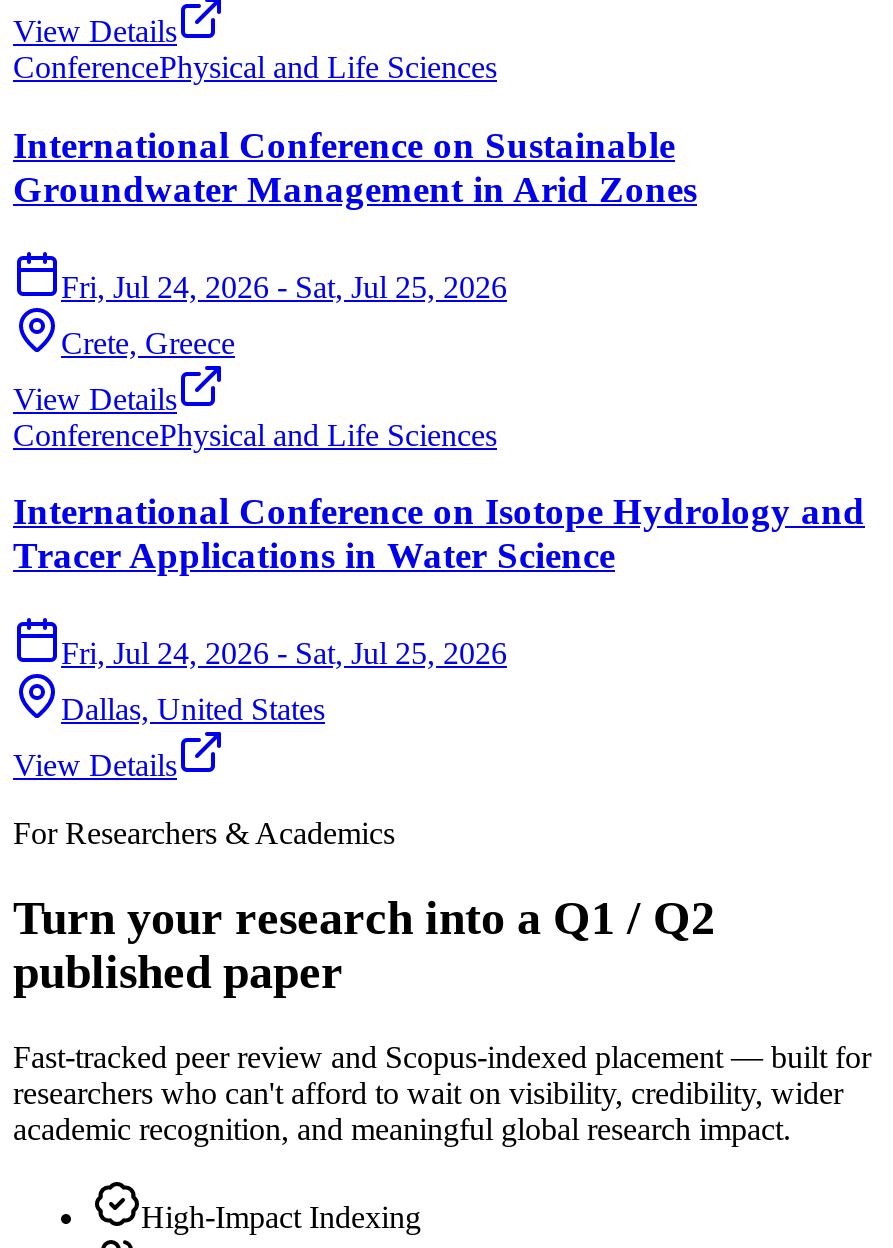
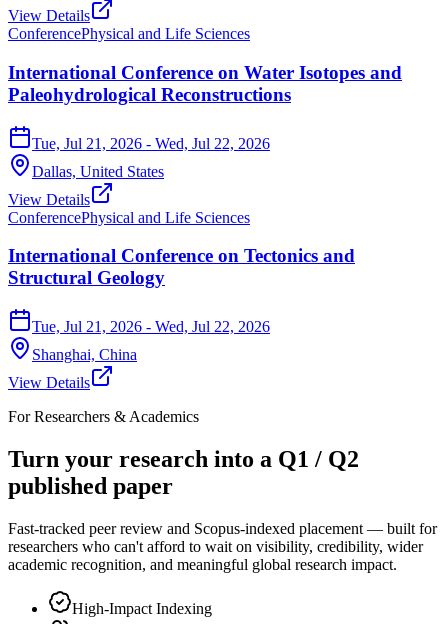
- International Conference on Sustainable
- Groundwater Management in Arid Zones
+ International Conference on Water Isotopes and
+ Paleohydrological Reconstructions

- Fri, Jul 24, 2026 - Sat, Jul 25, 2026
+ Tue, Jul 21, 2026 - Wed, Jul 22, 2026

- Crete, Greece

+ Shanghai, China

- International Conference on Isotope Hydrology and
- Tracer Applications in Water Science
+ International Conference on Tectonics and
+ Structural Geology

- Fri, Jul 24, 2026 - Sat, Jul 25, 2026
+ Tue, Jul 21, 2026 - Wed, Jul 22, 2026

moved up: Dallas, United States
